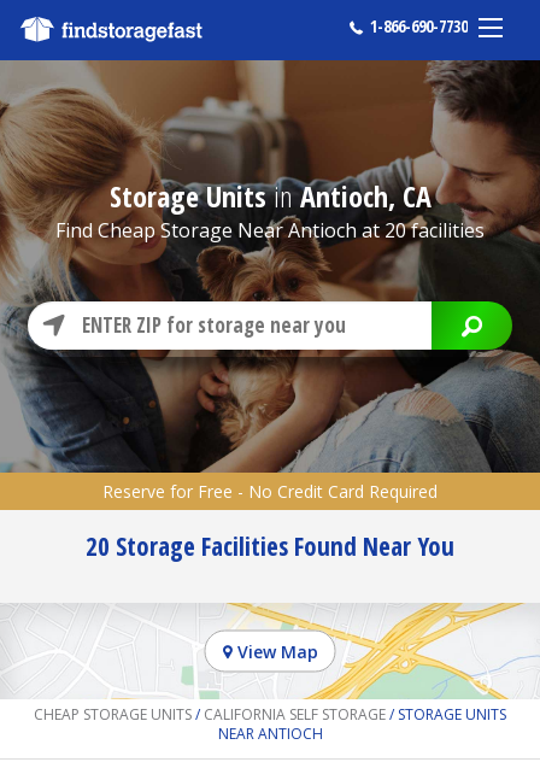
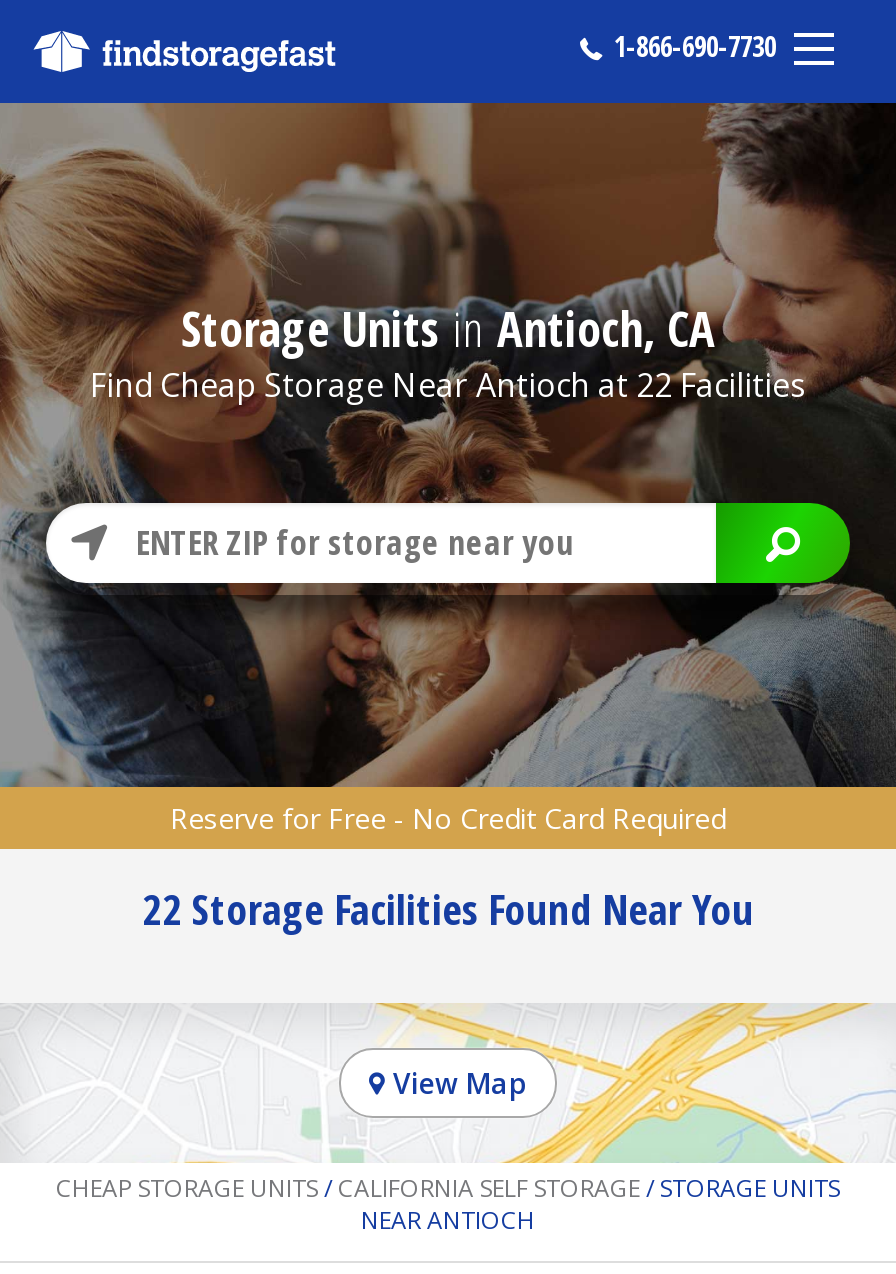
- Find Cheap Storage Near Antioch at 20 facilities
+ Find Cheap Storage Near Antioch at 22 Facilities

- 20 Storage Facilities Found Near You
+ 22 Storage Facilities Found Near You
